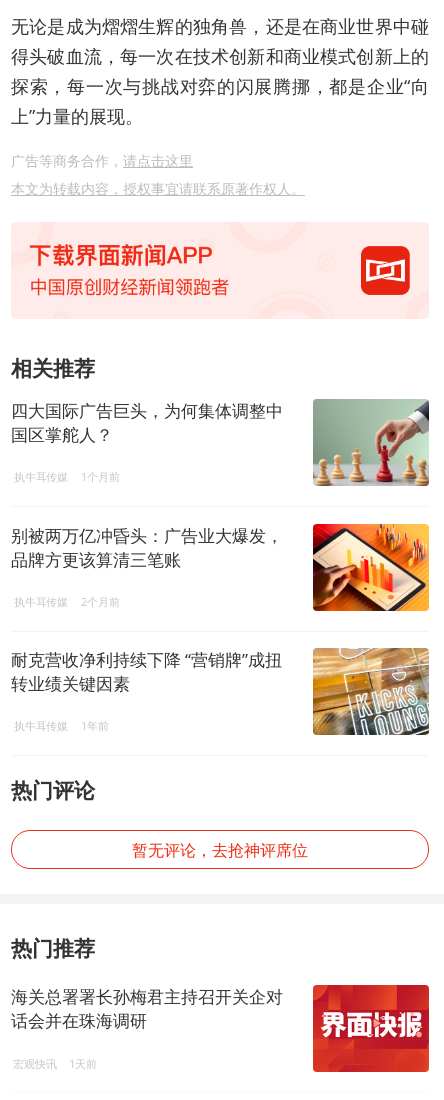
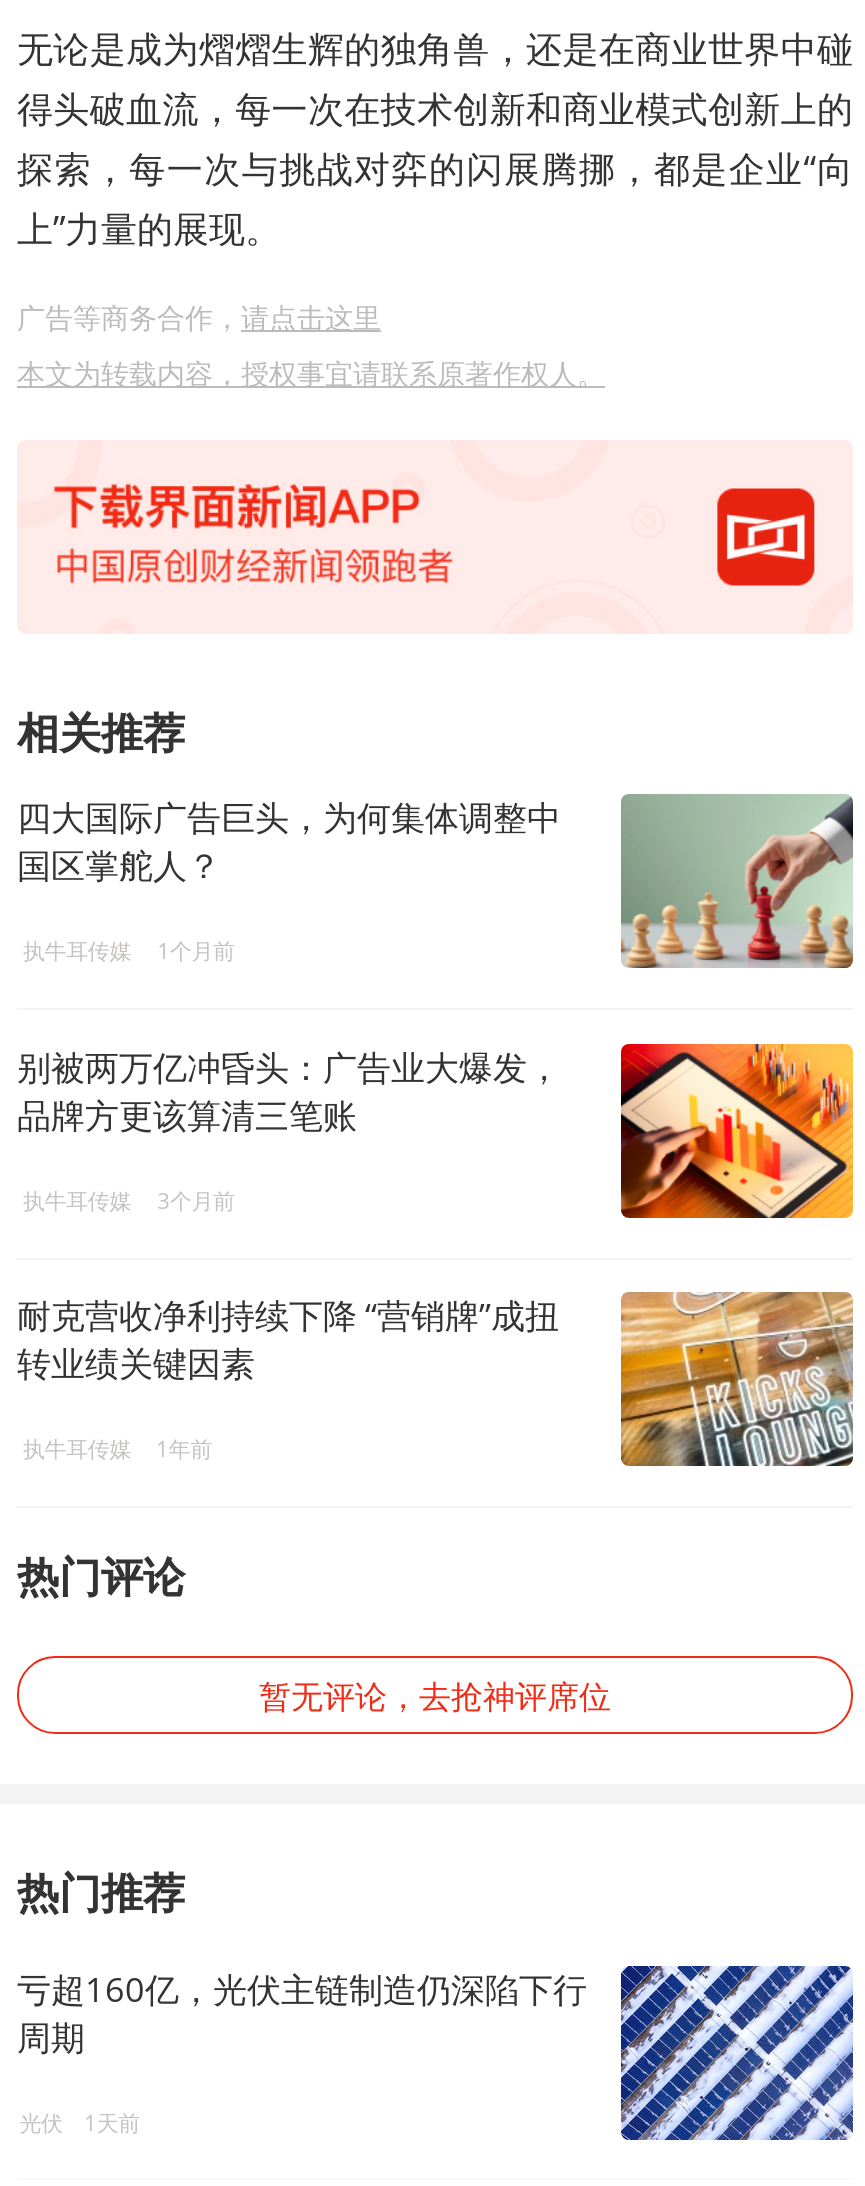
- 执牛耳传媒 2个月前
+ 执牛耳传媒 3个月前

- [image]
- 海关总署署长孙梅君主持召开关企对
- 话会并在珠海调研
+ [image]
+ 亏超160亿，光伏主链制造仍深陷下行
+ 周期

- 宏观快讯
+ 光伏
